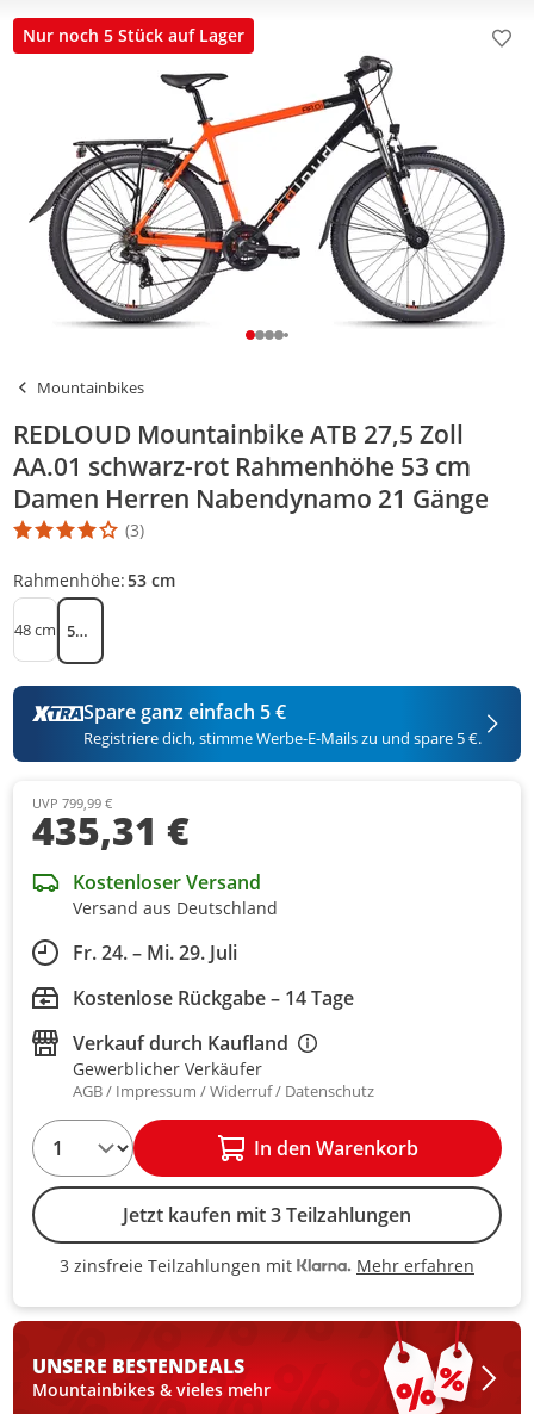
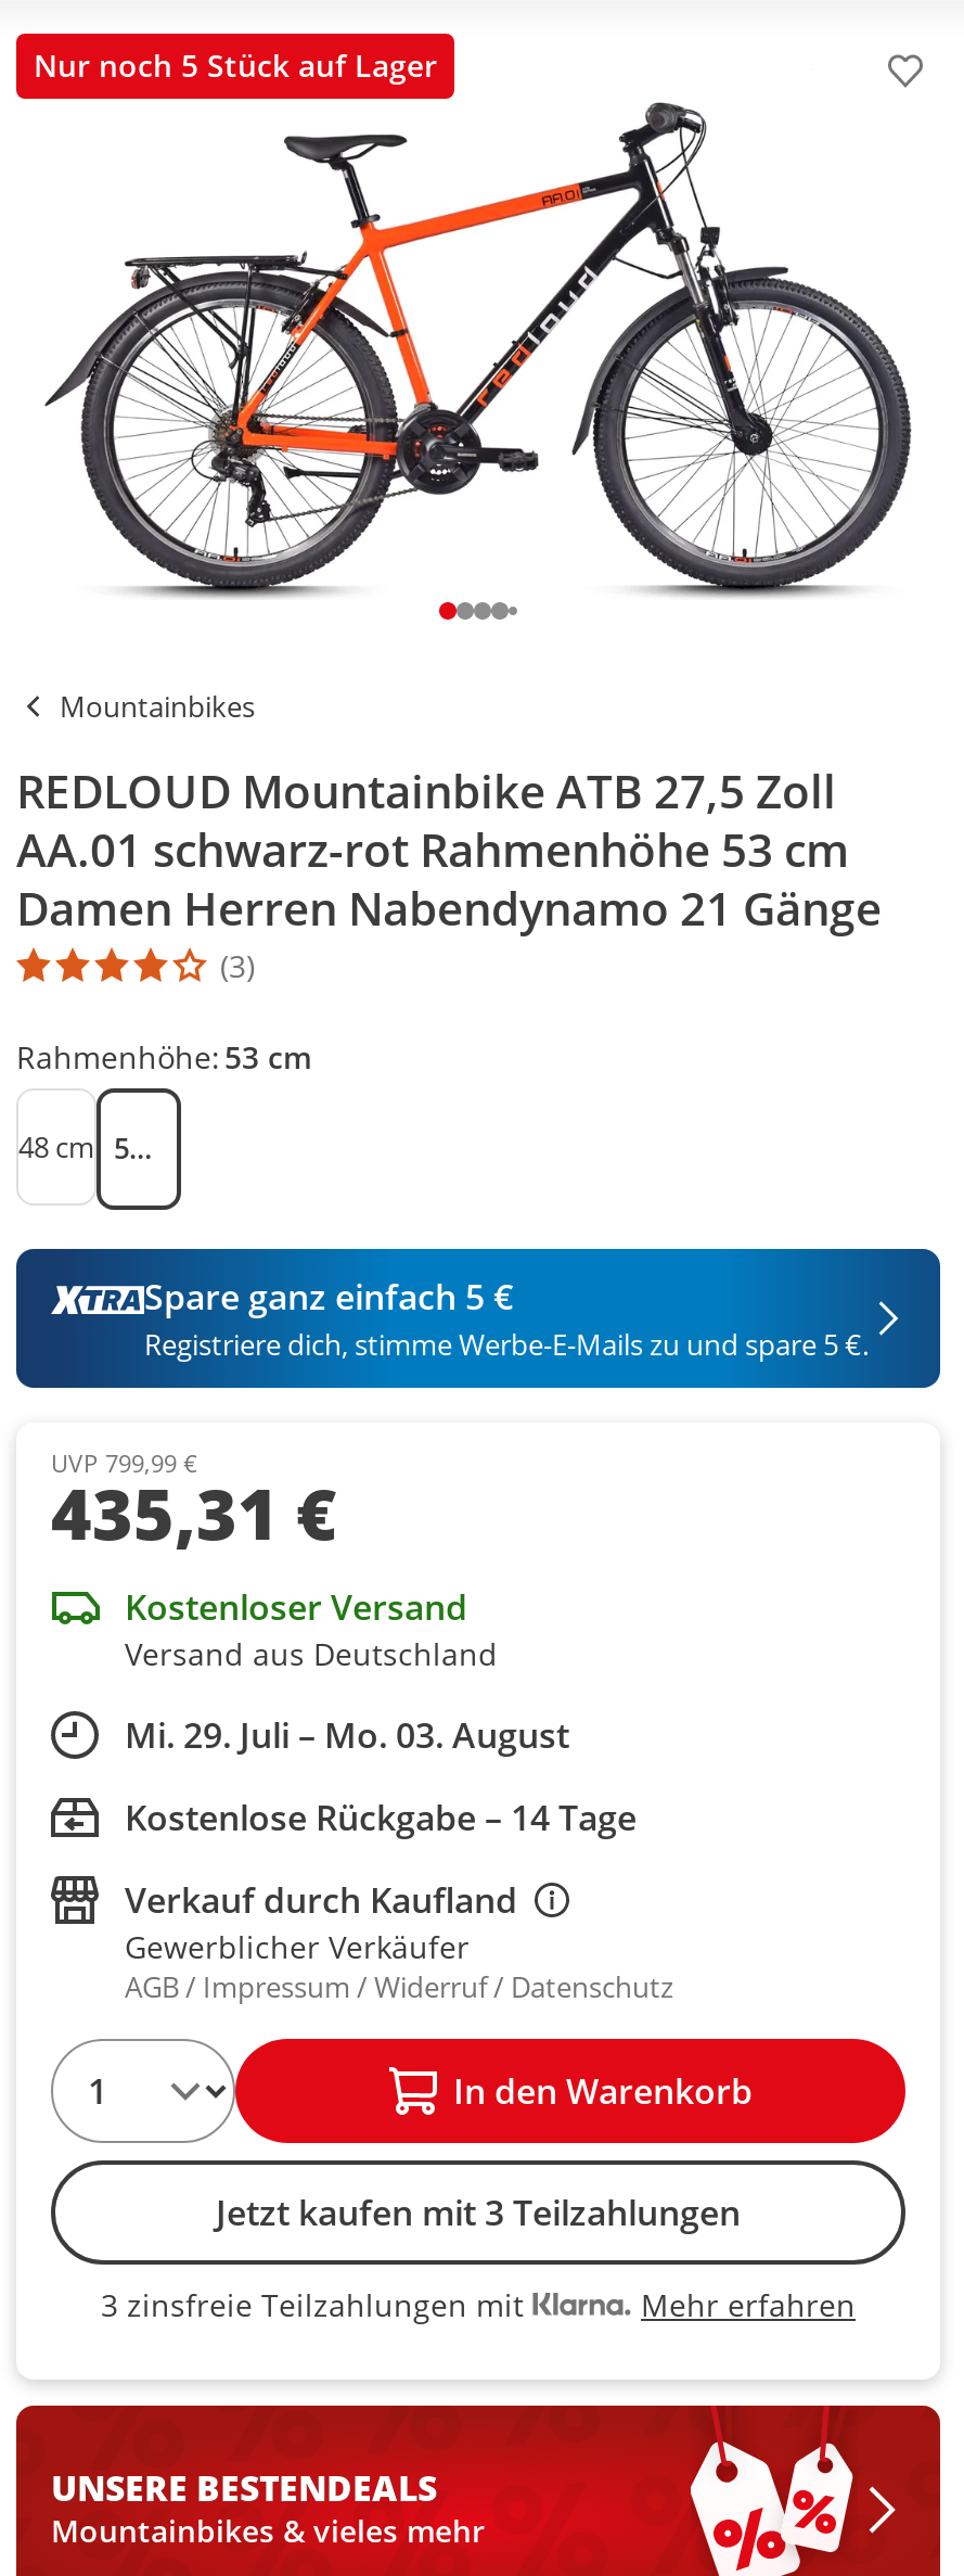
- Fr. 24. – Mi. 29. Juli
+ Mi. 29. Juli – Mo. 03. August
